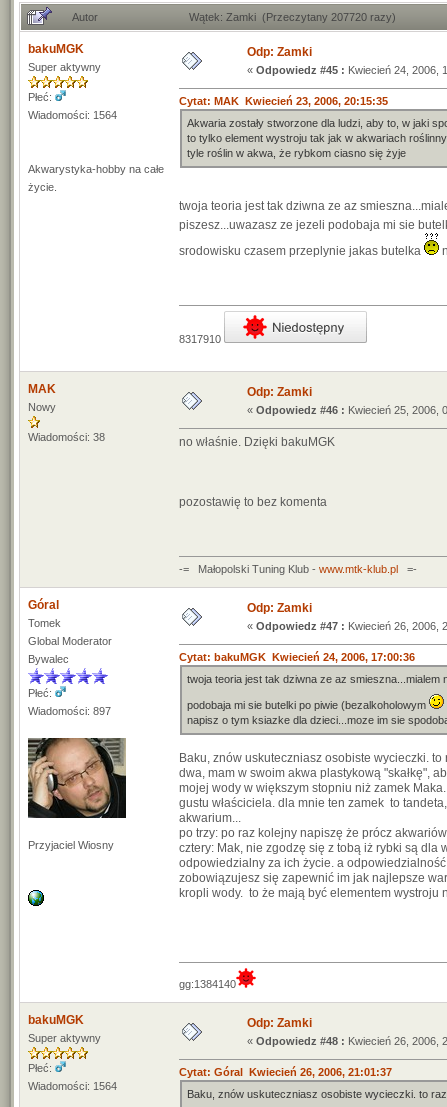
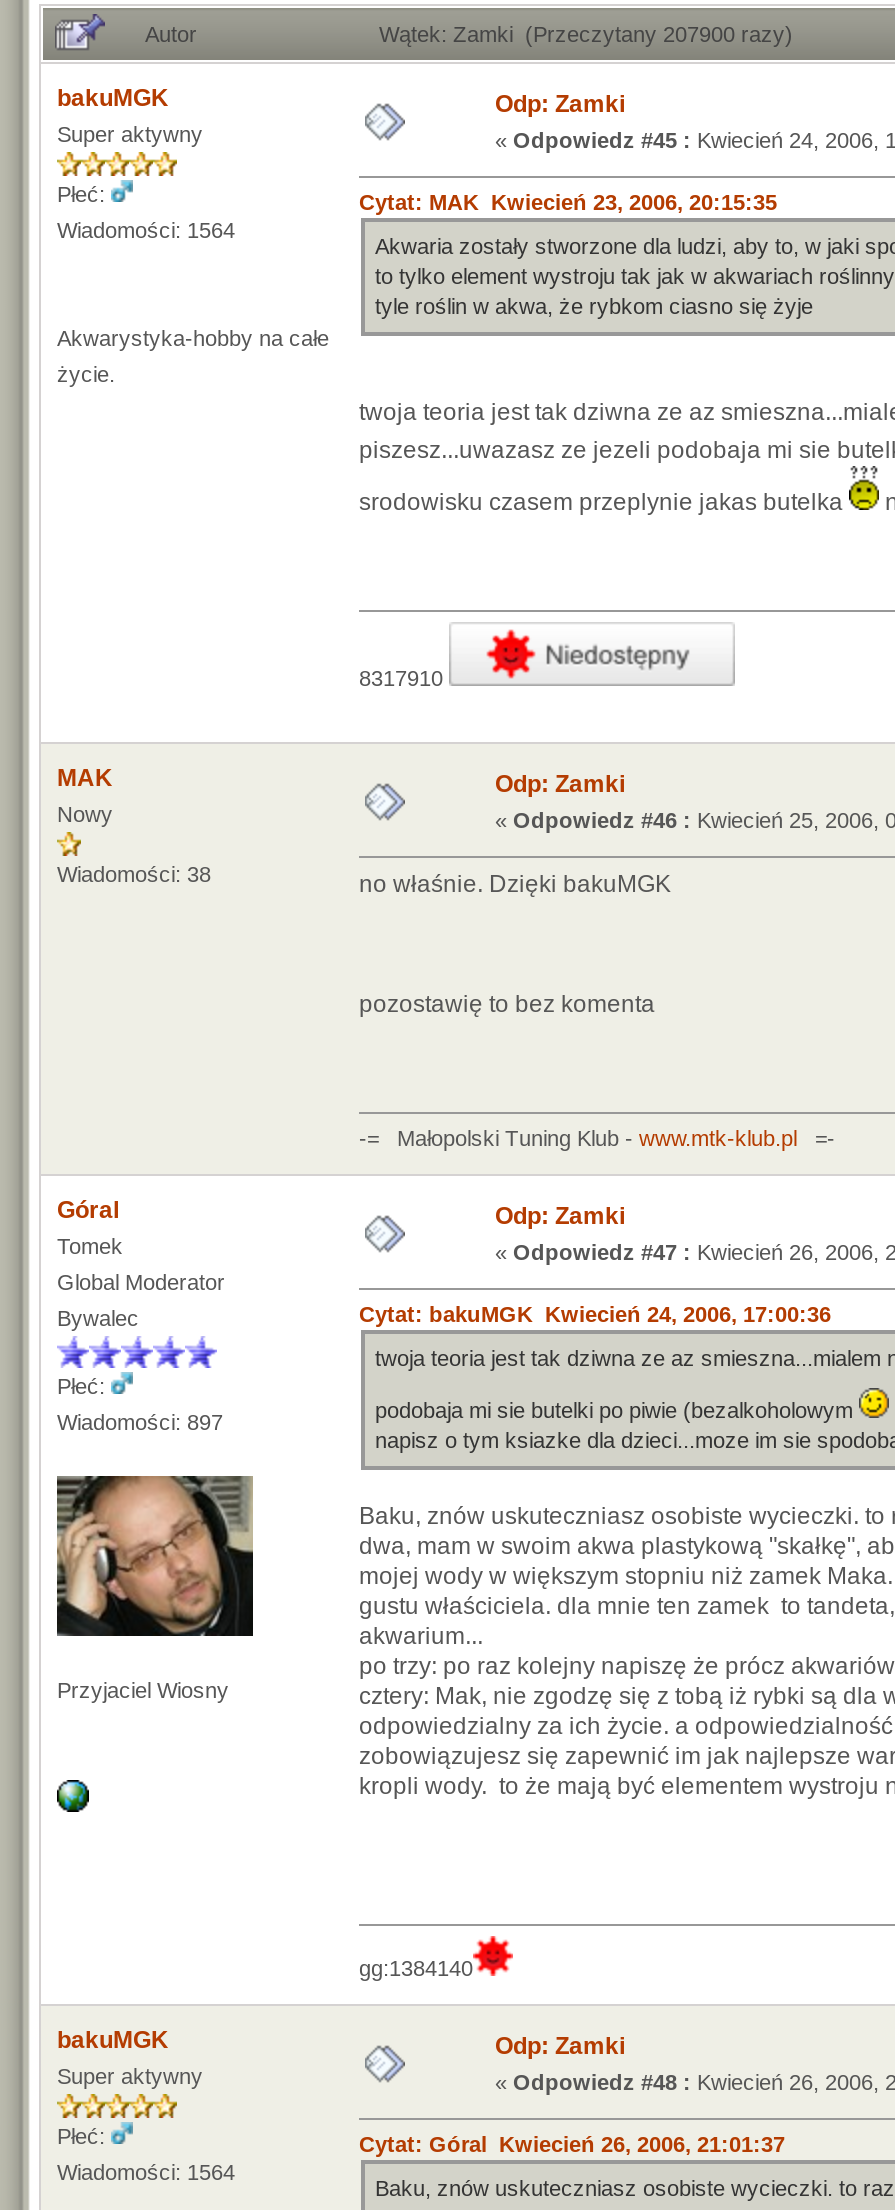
- Wątek: Zamki (Przeczytany 207720 razy)
+ Wątek: Zamki (Przeczytany 207900 razy)
